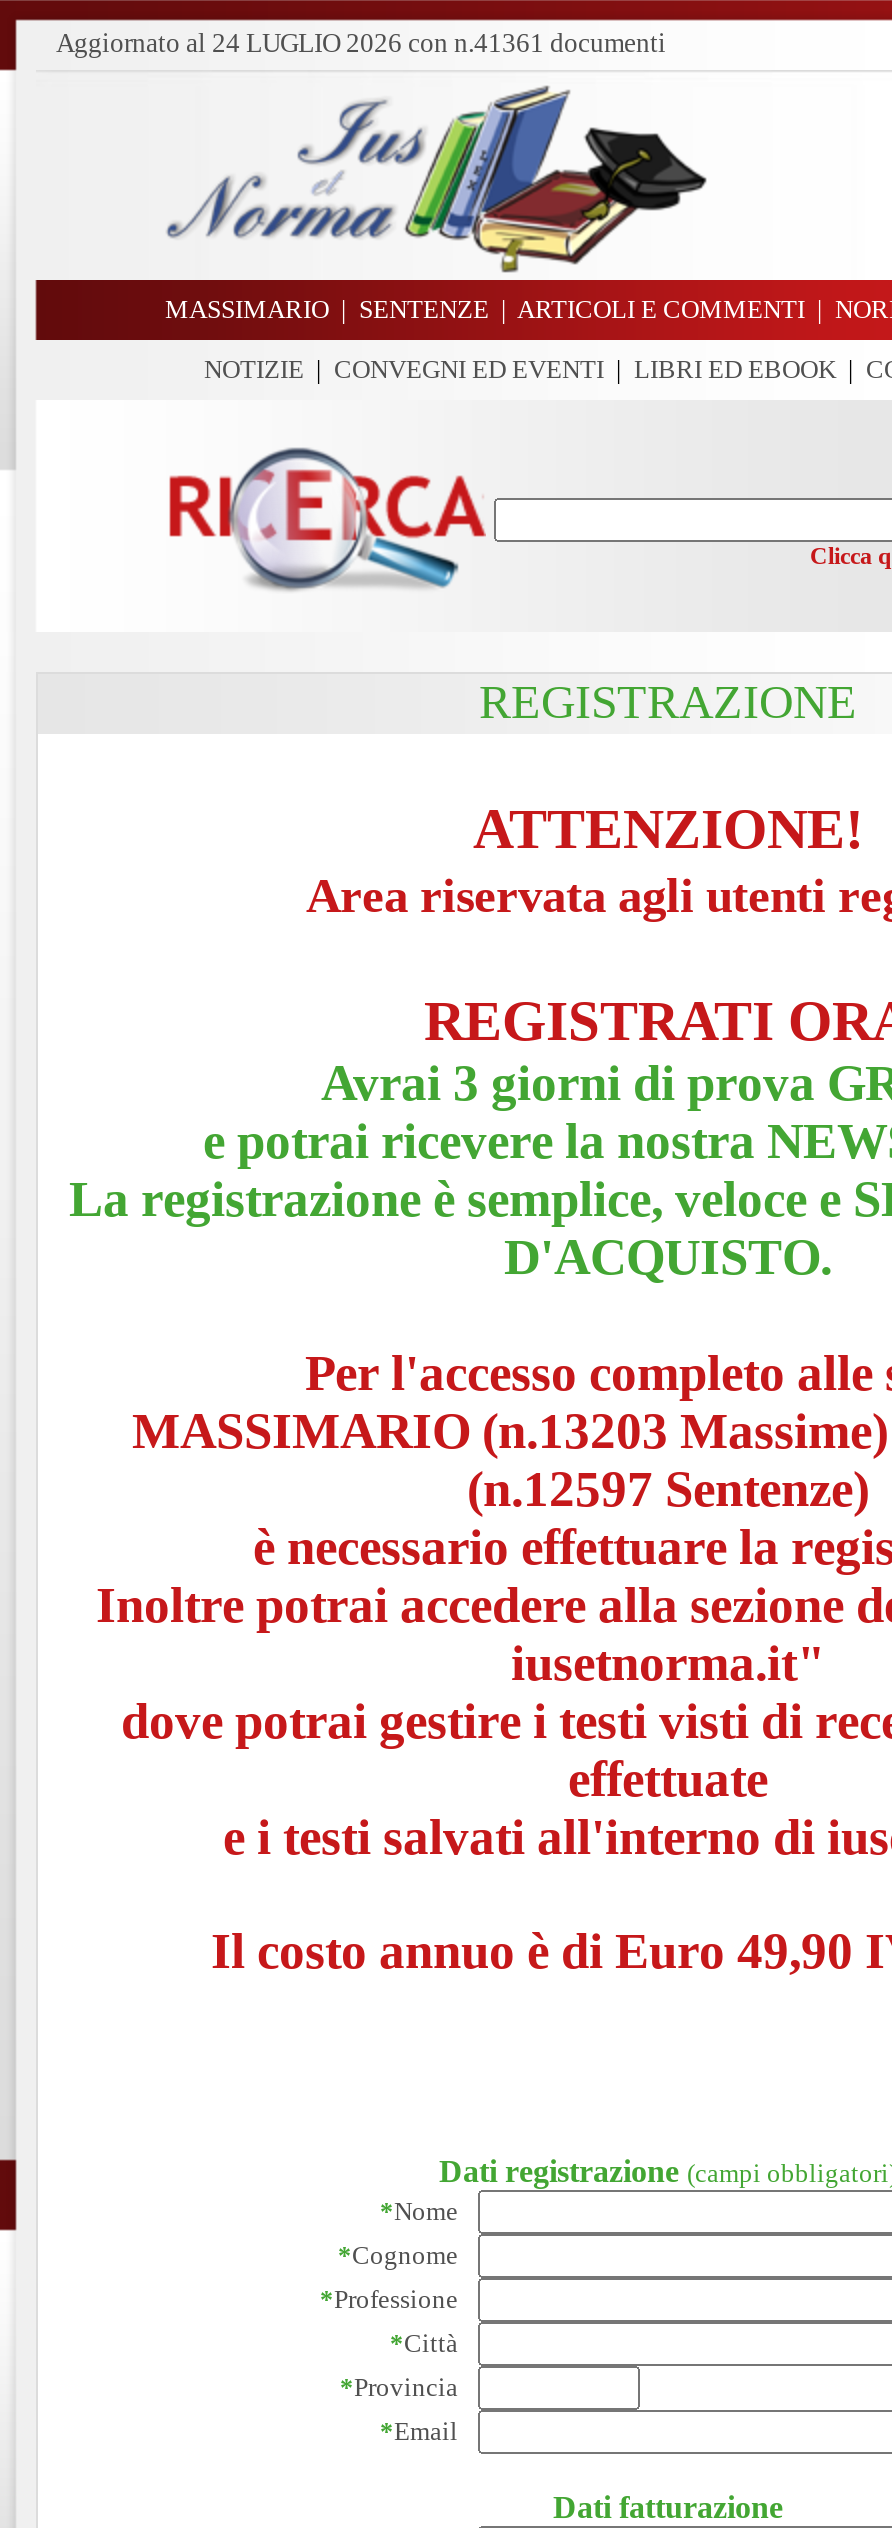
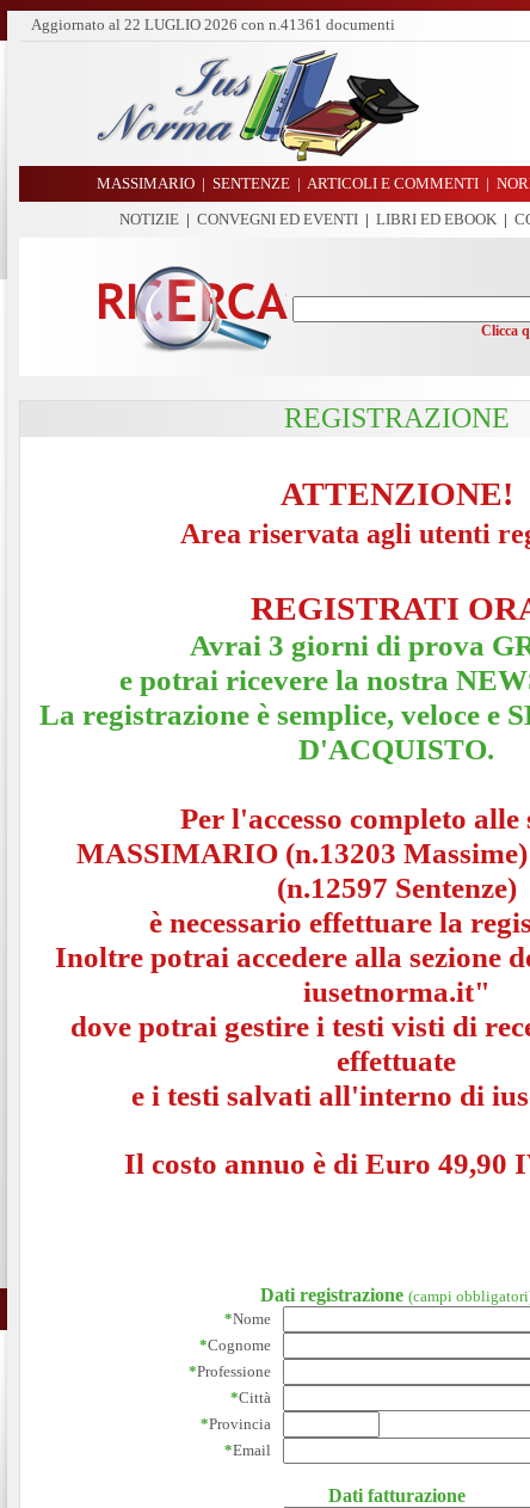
- Aggiornato al 24 LUGLIO 2026 con n.41361 documenti
+ Aggiornato al 22 LUGLIO 2026 con n.41361 documenti
